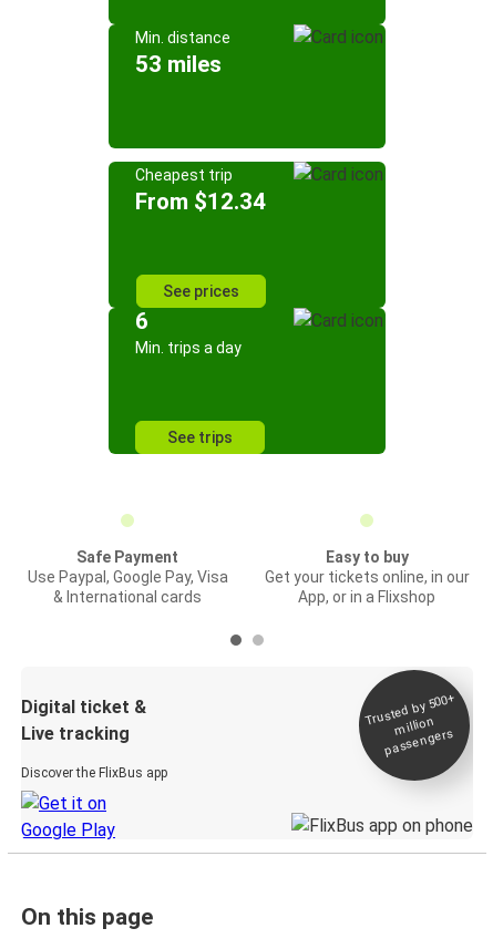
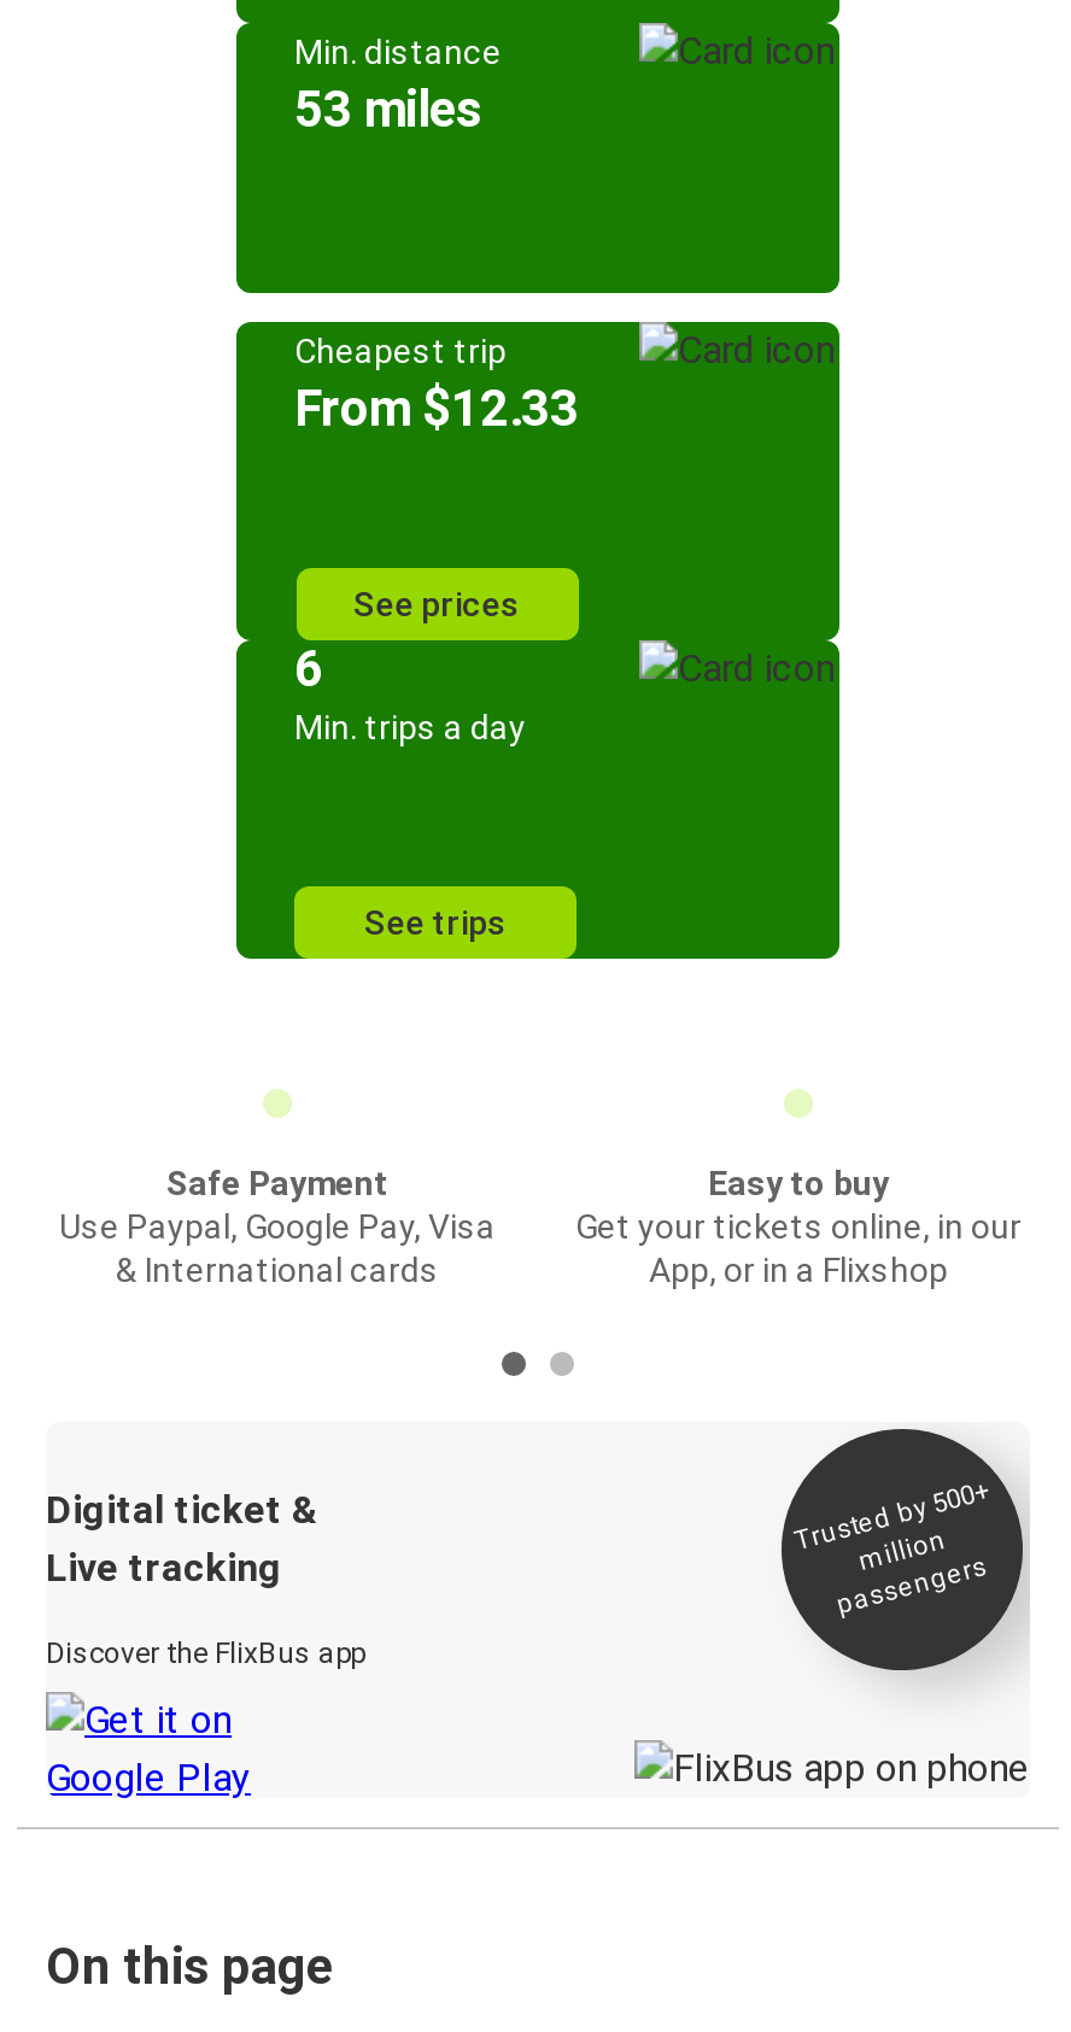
- From $12.34
+ From $12.33
